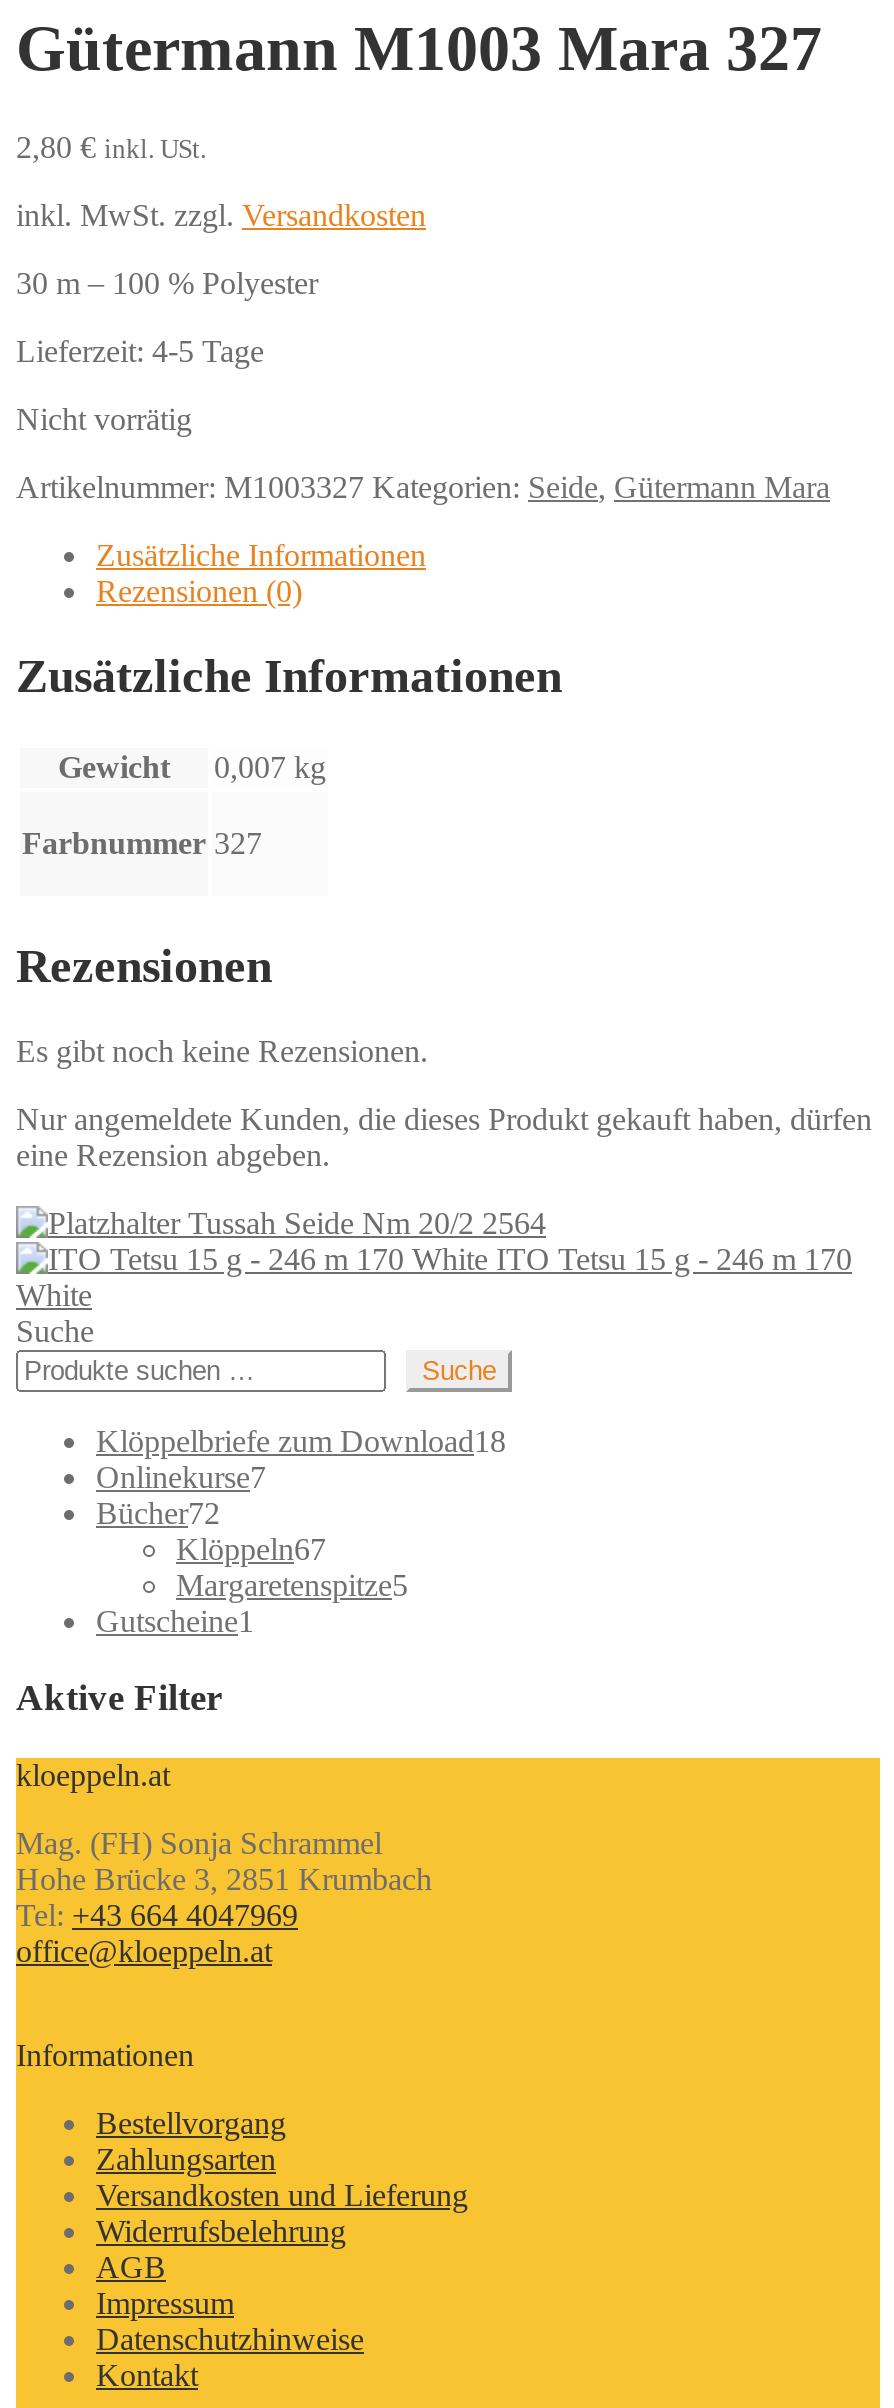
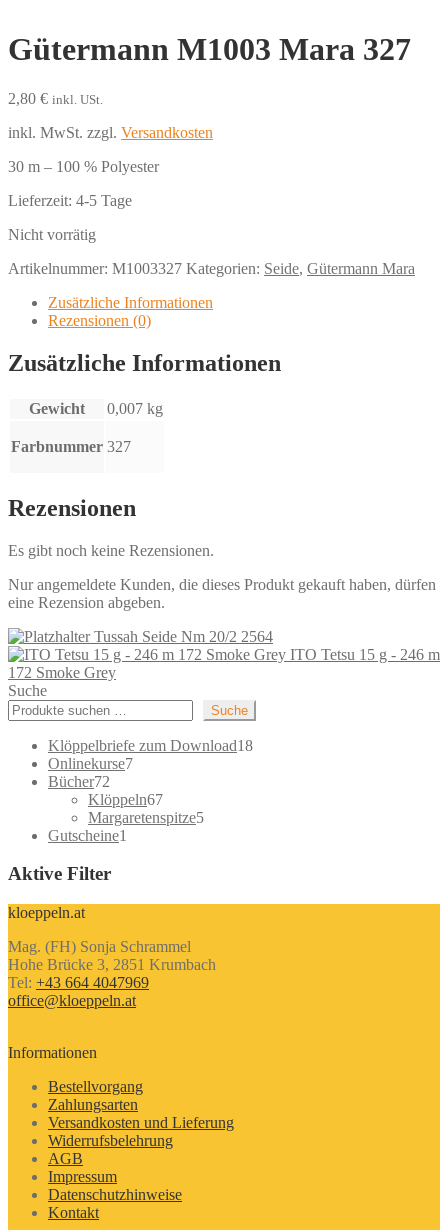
- ITO Tetsu 15 g - 246 m 170
- White
+ ITO Tetsu 15 g - 246 m
+ 172 Smoke Grey
